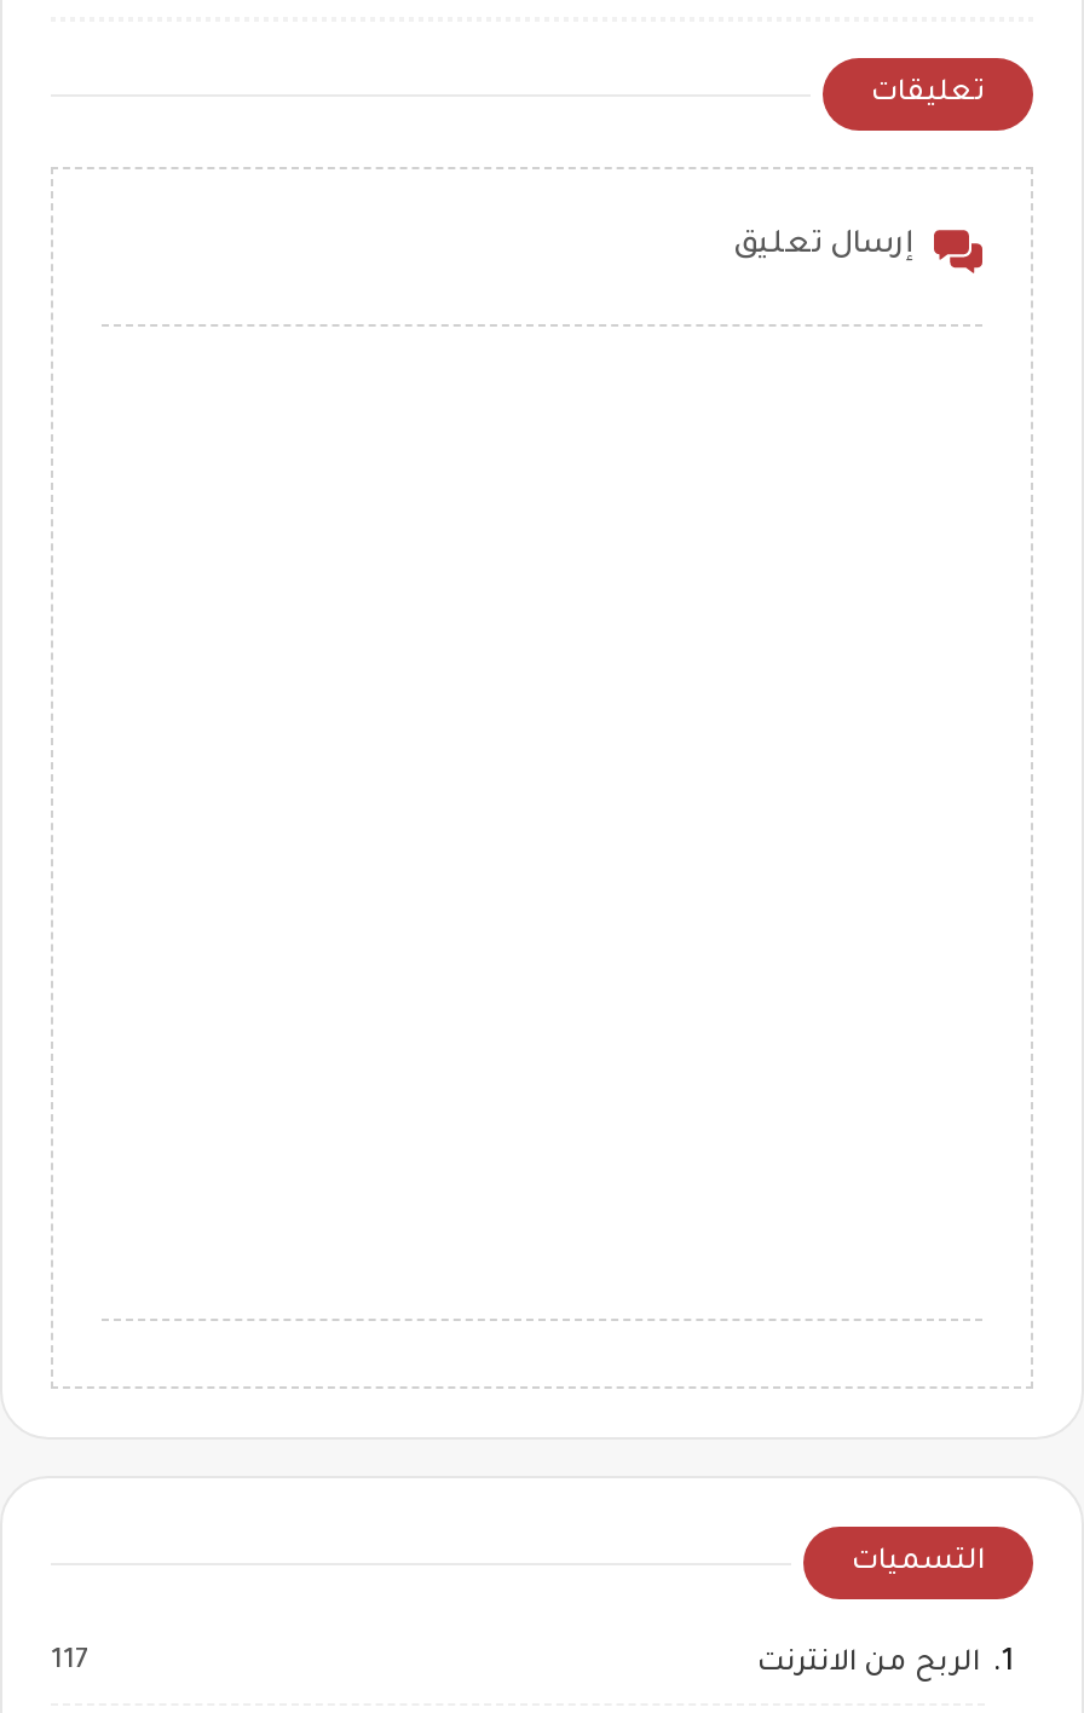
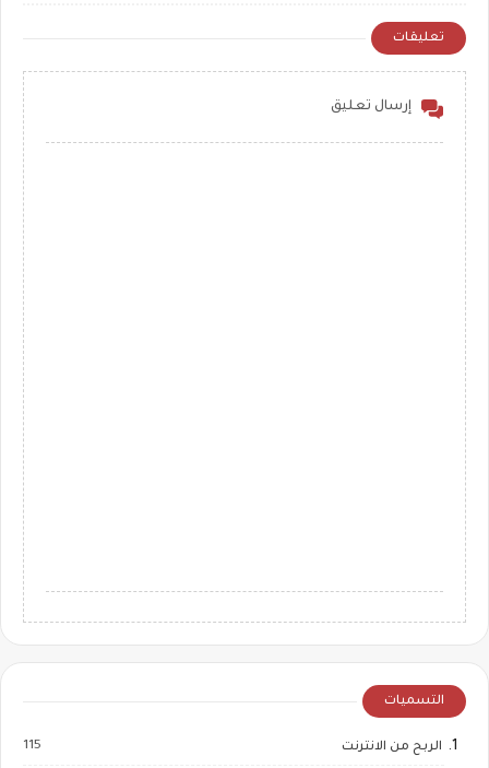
- 117
+ 115
